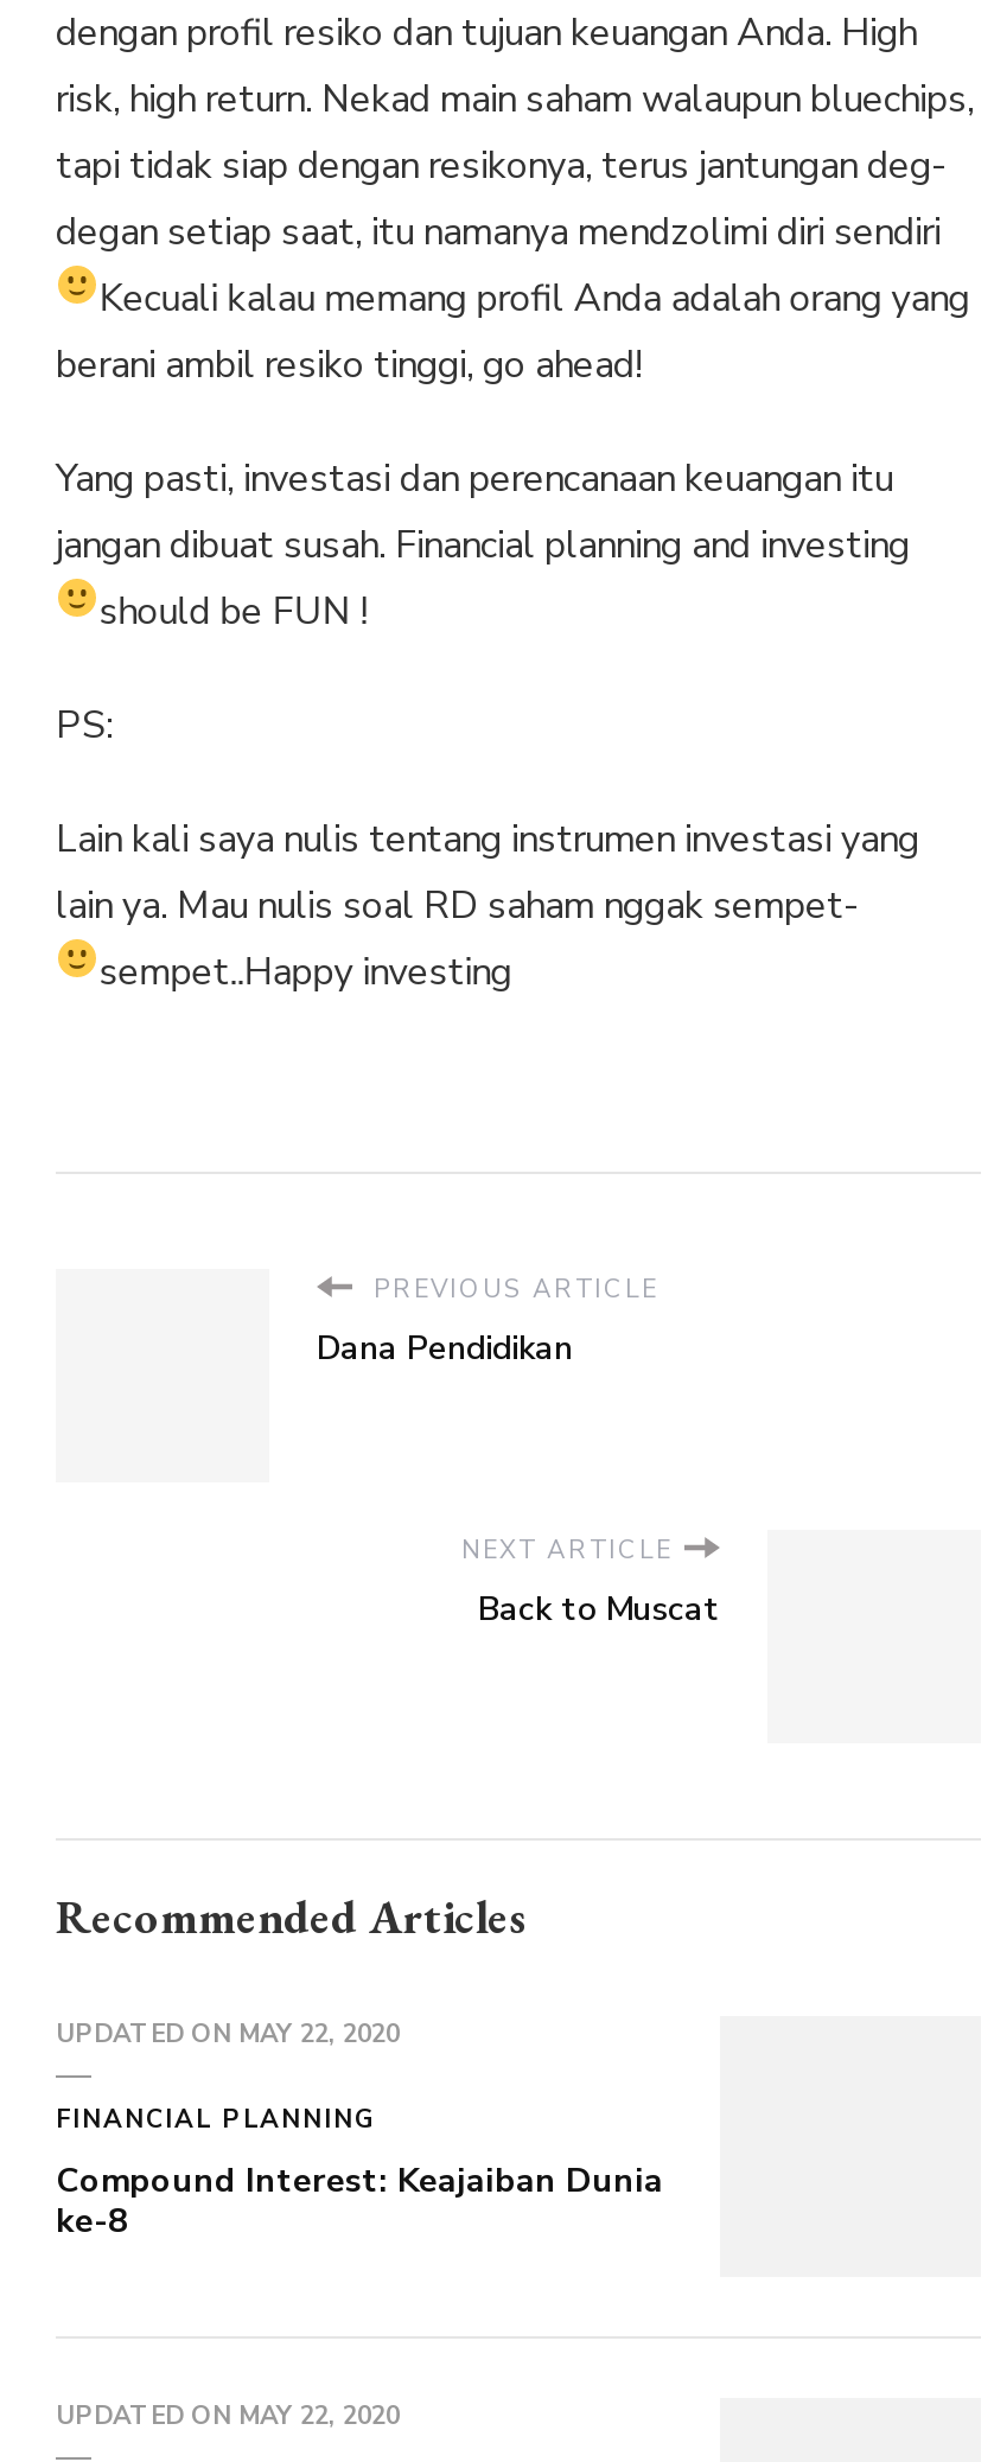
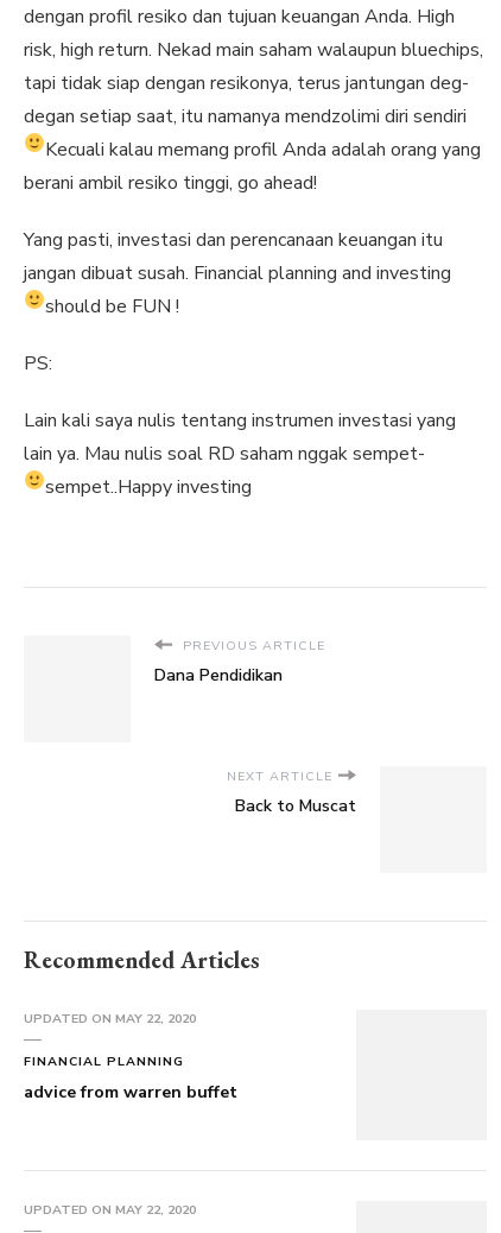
- Compound Interest: Keajaiban Dunia
- ke-8
+ advice from warren buffet
